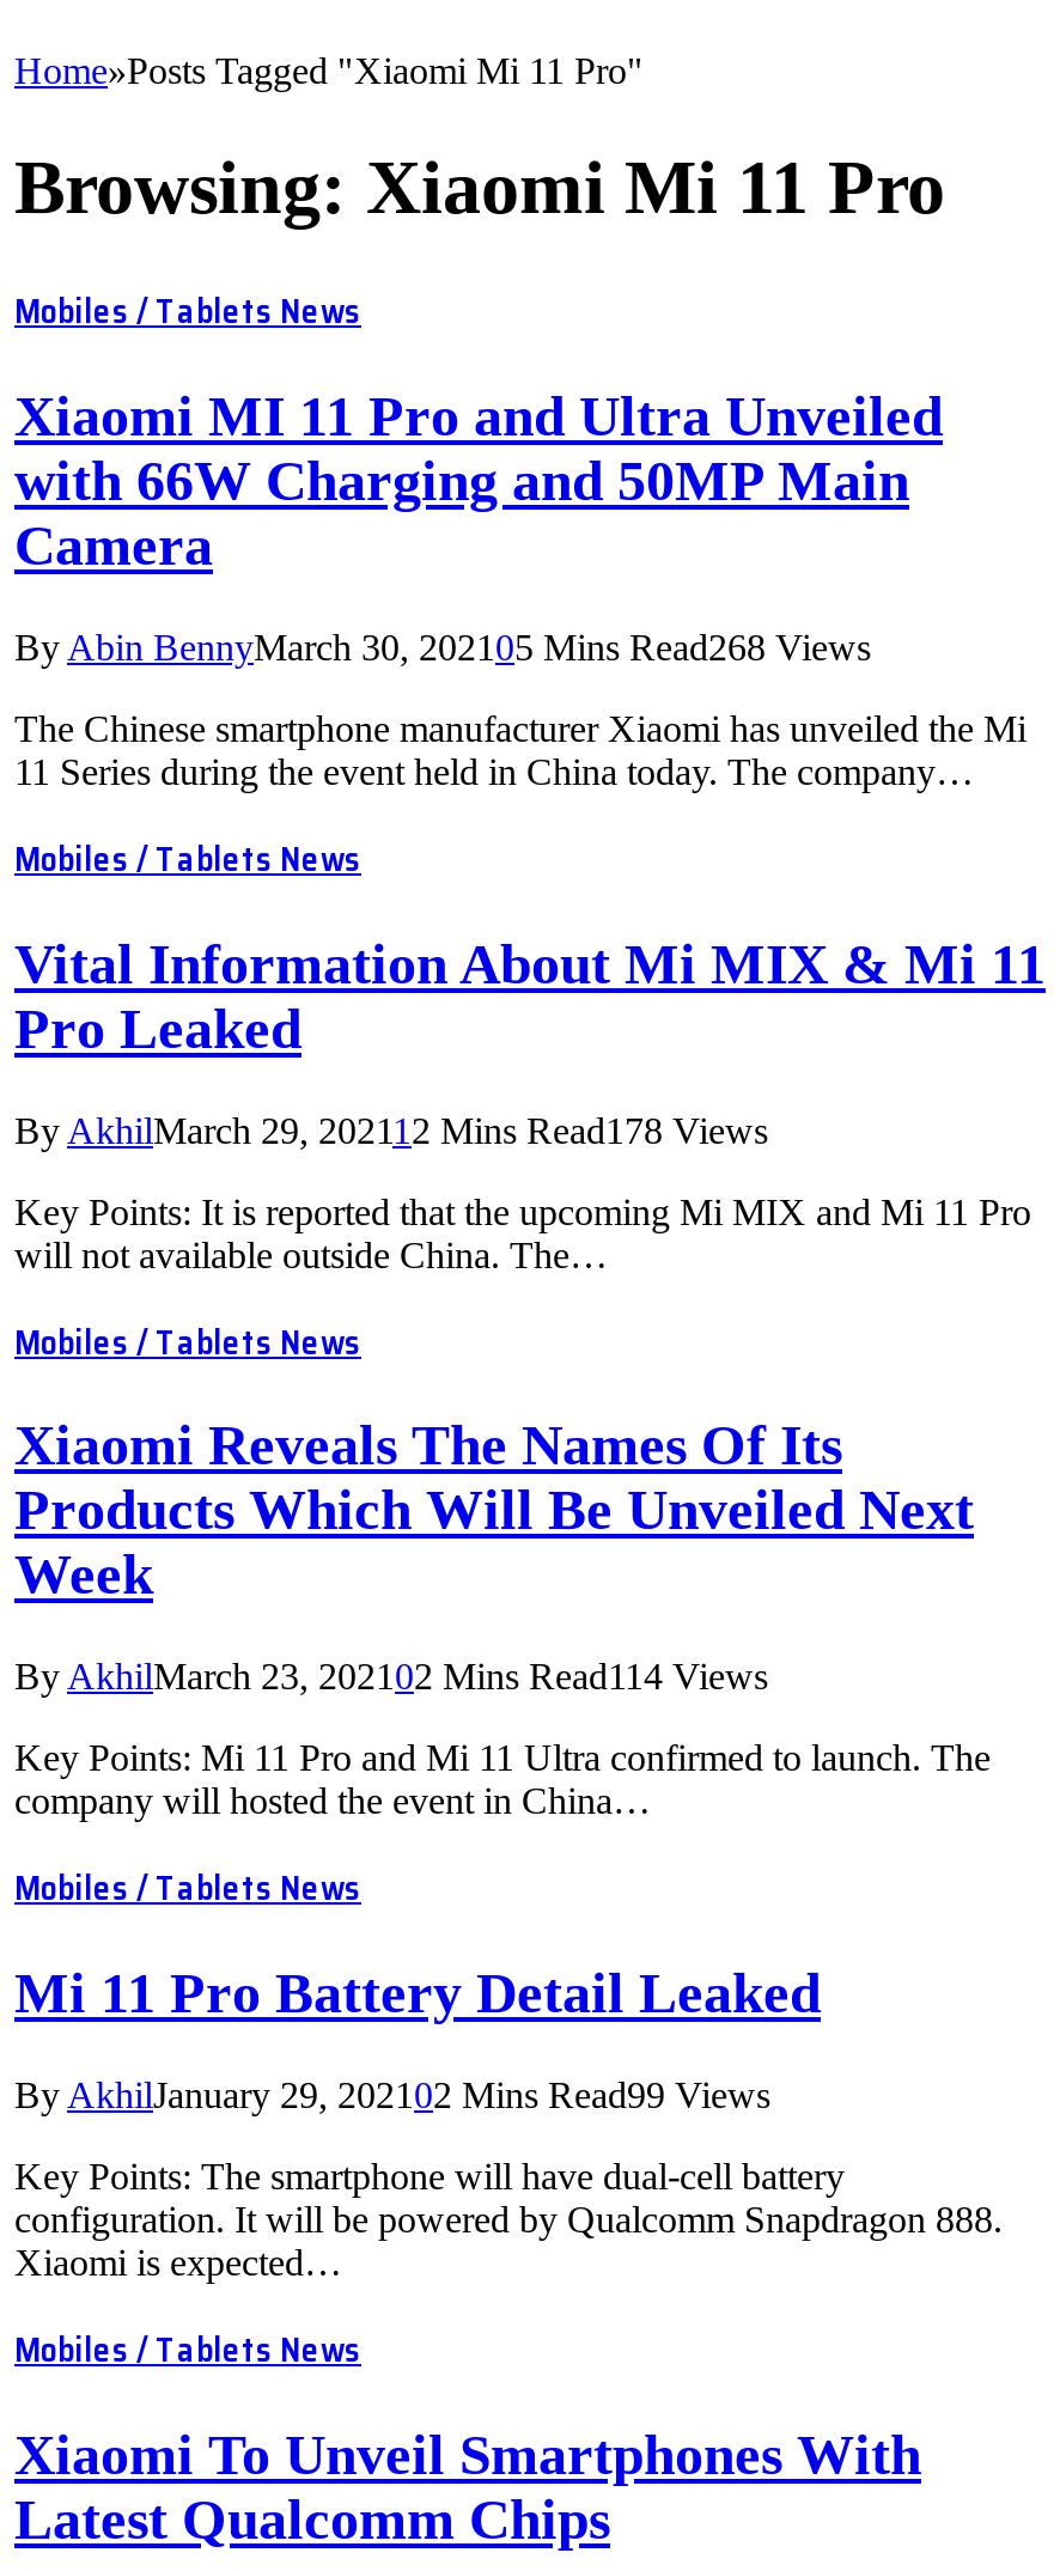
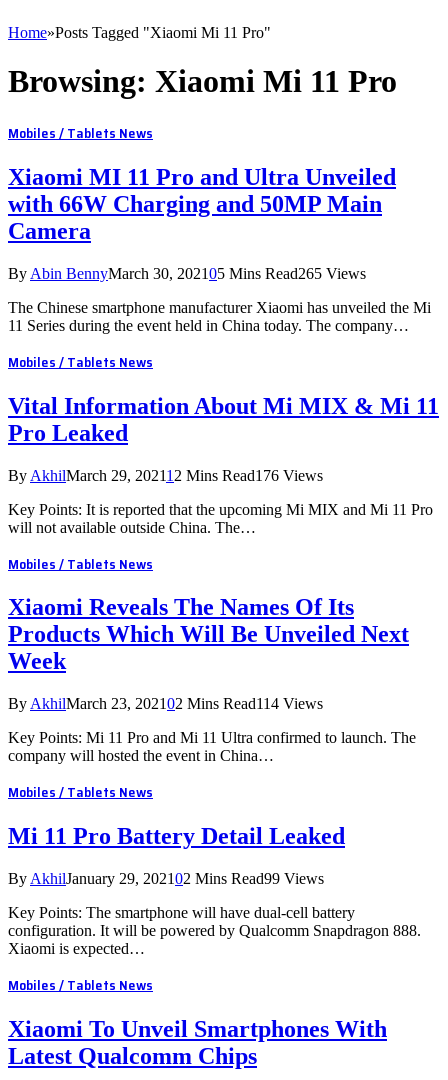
- By Abin BennyMarch 30, 2021 05 Mins Read268 Views
+ By Abin BennyMarch 30, 2021 05 Mins Read265 Views

- By AkhilMarch 29, 2021 1 2 Mins Read178 Views
+ By AkhilMarch 29, 2021 1 2 Mins Read176 Views
